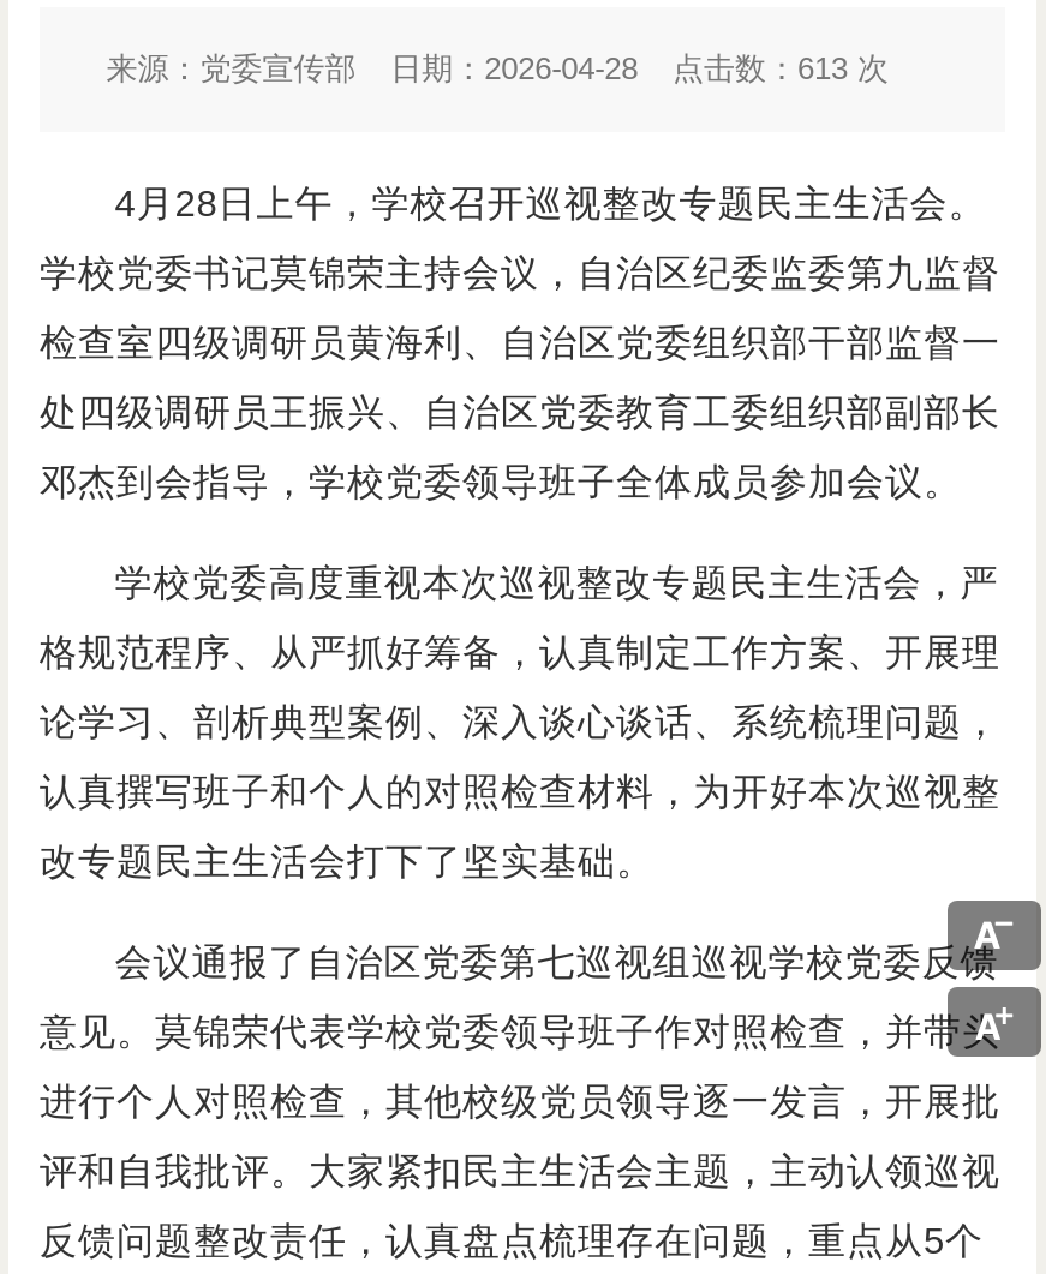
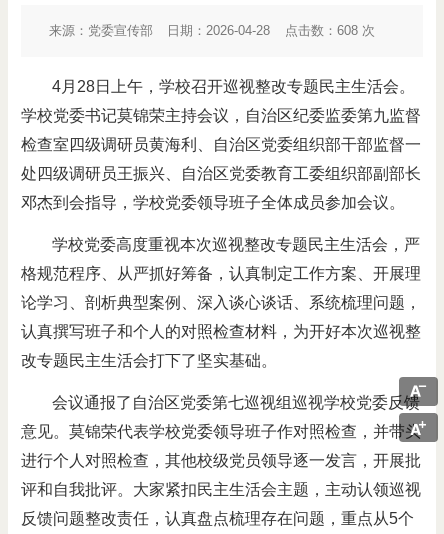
- 来源：党委宣传部 日期：2026-04-28 点击数：613次
+ 来源：党委宣传部 日期：2026-04-28 点击数：608次
